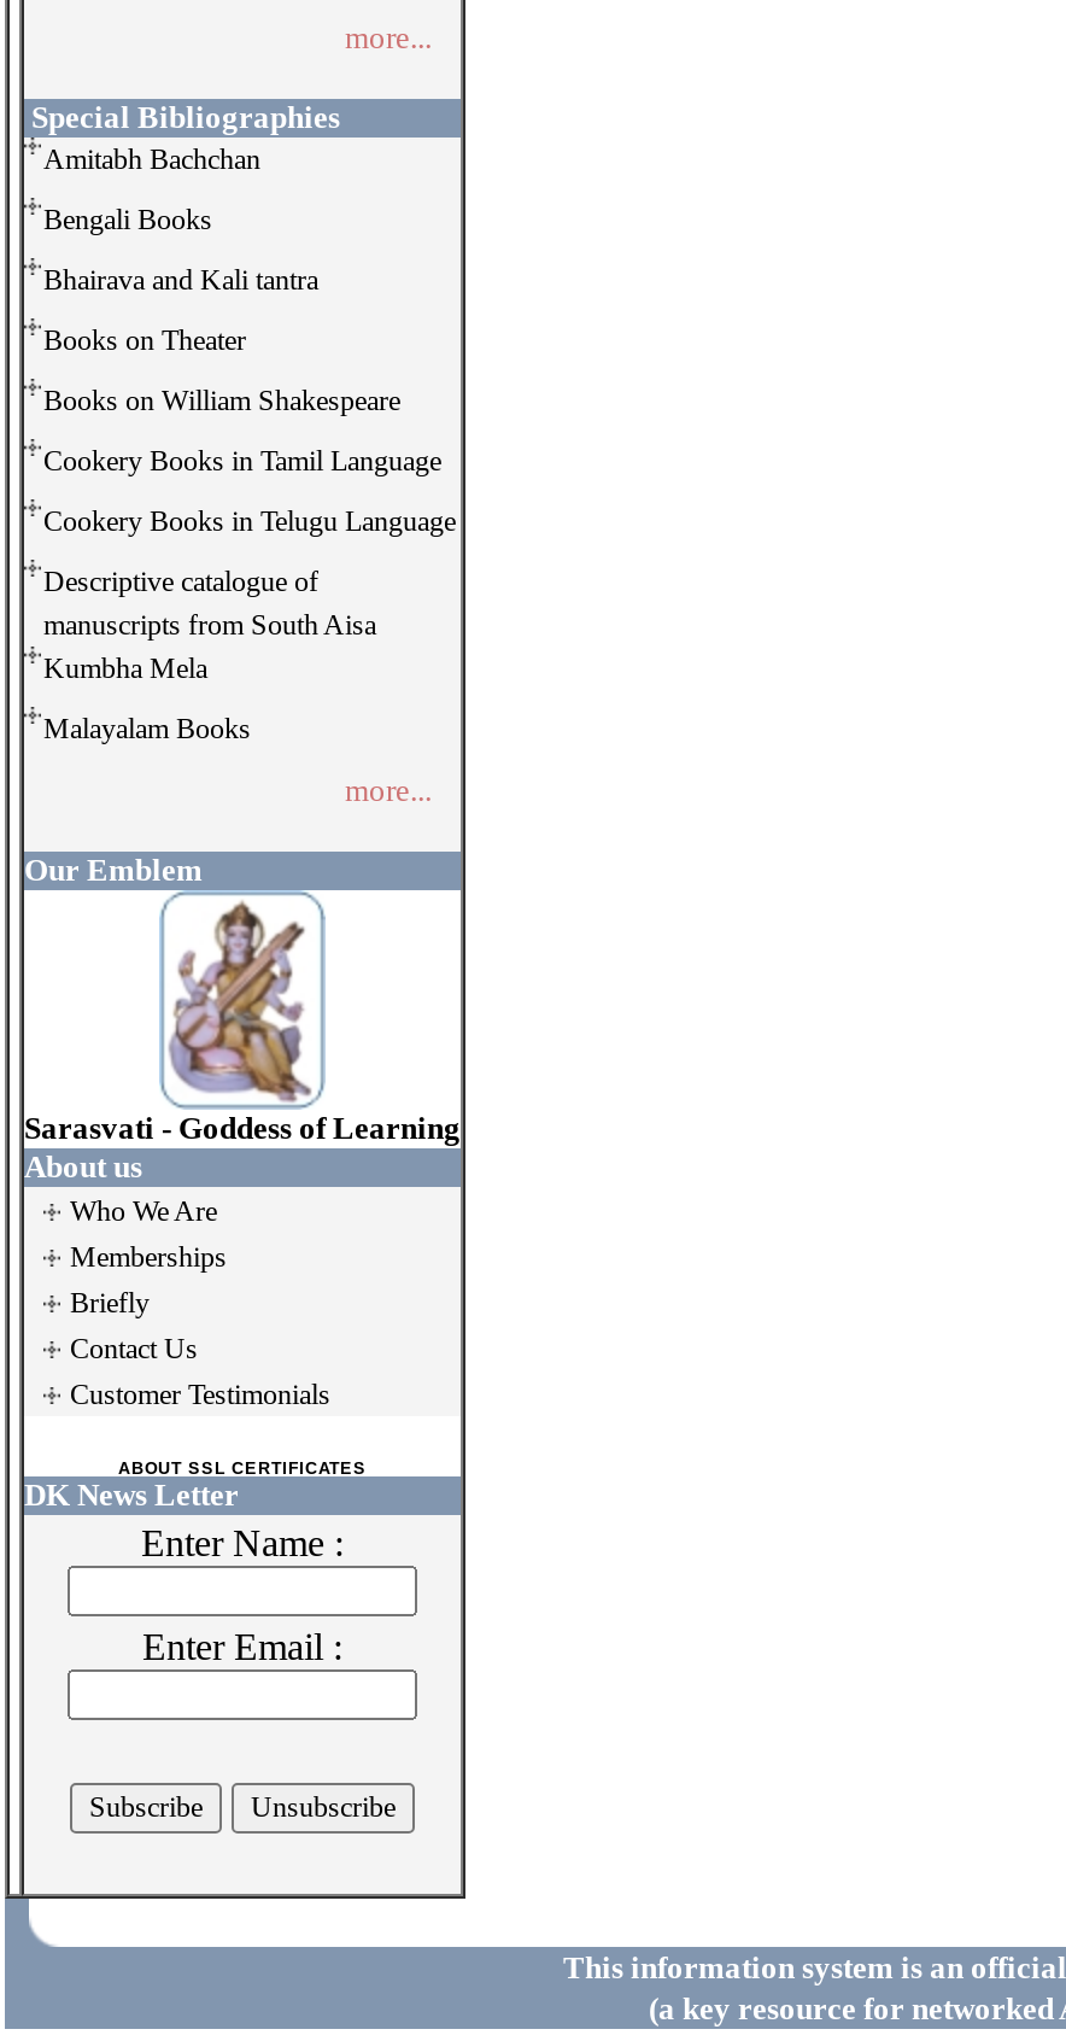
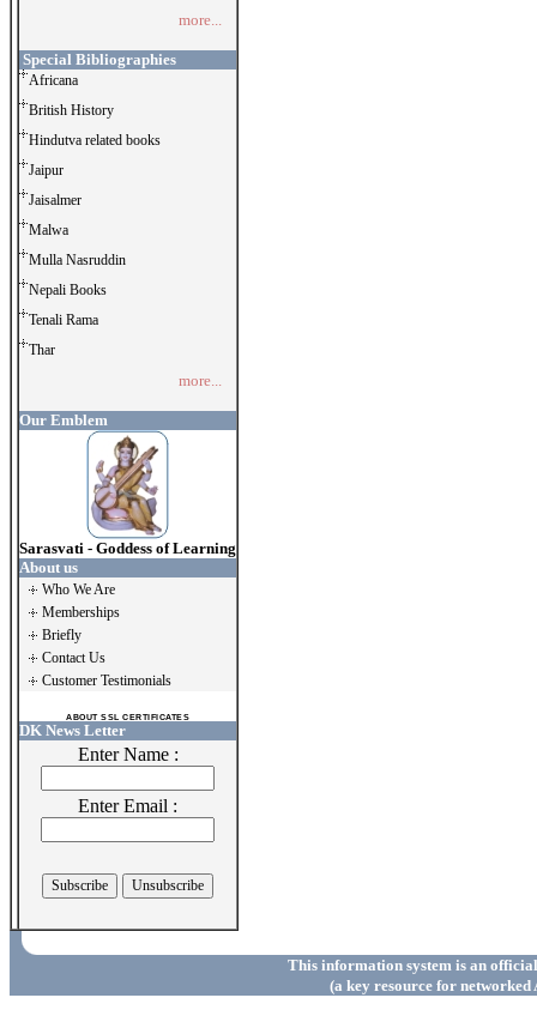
- Amitabh Bachchan
- Bengali Books
- Bhairava and Kali tantra
- Books on Theater
- Books on William Shakespeare
- Cookery Books in Tamil Language
- Cookery Books in Telugu Language
- Descriptive catalogue of
- manuscripts from South Aisa
- Kumbha Mela
- Malayalam Books
+ Africana
+ British History
+ Hindutva related books
+ Jaipur
+ Jaisalmer
+ Malwa
+ Mulla Nasruddin
+ Nepali Books
+ Tenali Rama
+ Thar
